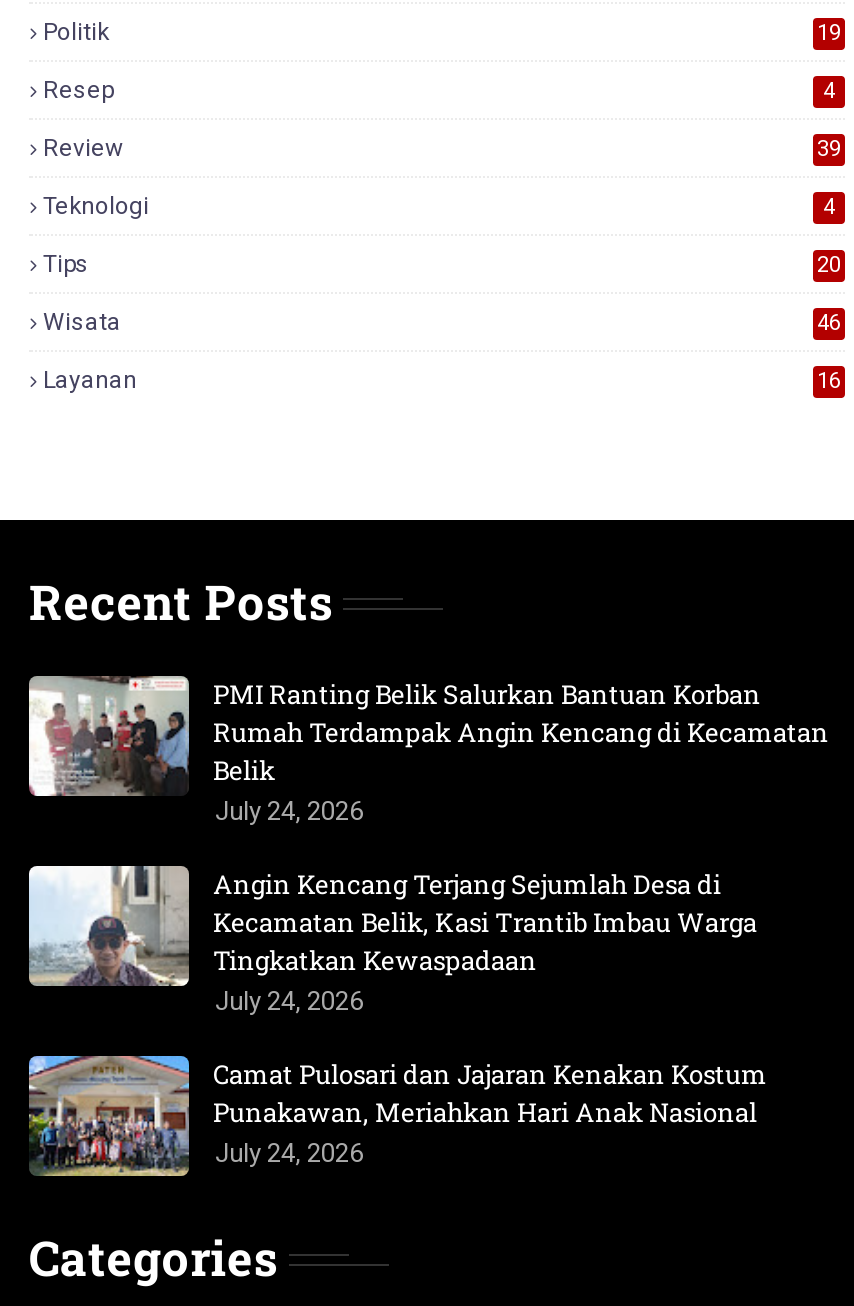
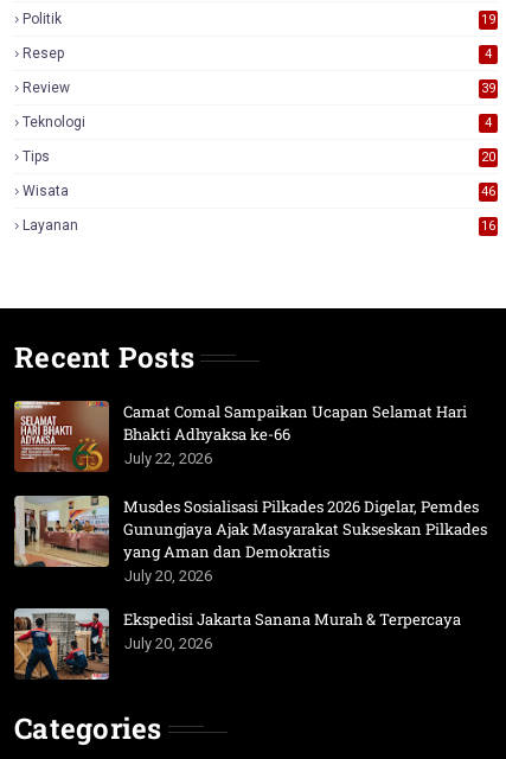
- [image]
- PMI Ranting Belik Salurkan Bantuan Korban
- Rumah Terdampak Angin Kencang di Kecamatan
- Belik
- July 24, 2026
+ [image]
+ Camat Comal Sampaikan Ucapan Selamat Hari
+ Bhakti Adhyaksa ke-66
+ July 22, 2026

- [image]
- Angin Kencang Terjang Sejumlah Desa di
- Kecamatan Belik, Kasi Trantib Imbau Warga
- Tingkatkan Kewaspadaan
- July 24, 2026
+ [image]
+ Musdes Sosialisasi Pilkades 2026 Digelar, Pemdes
+ Gunungjaya Ajak Masyarakat Sukseskan Pilkades
+ yang Aman dan Demokratis
+ July 20, 2026

- [image]
- Camat Pulosari dan Jajaran Kenakan Kostum
- Punakawan, Meriahkan Hari Anak Nasional
- July 24, 2026
+ [image]
+ Ekspedisi Jakarta Sanana Murah & Terpercaya
+ July 20, 2026
